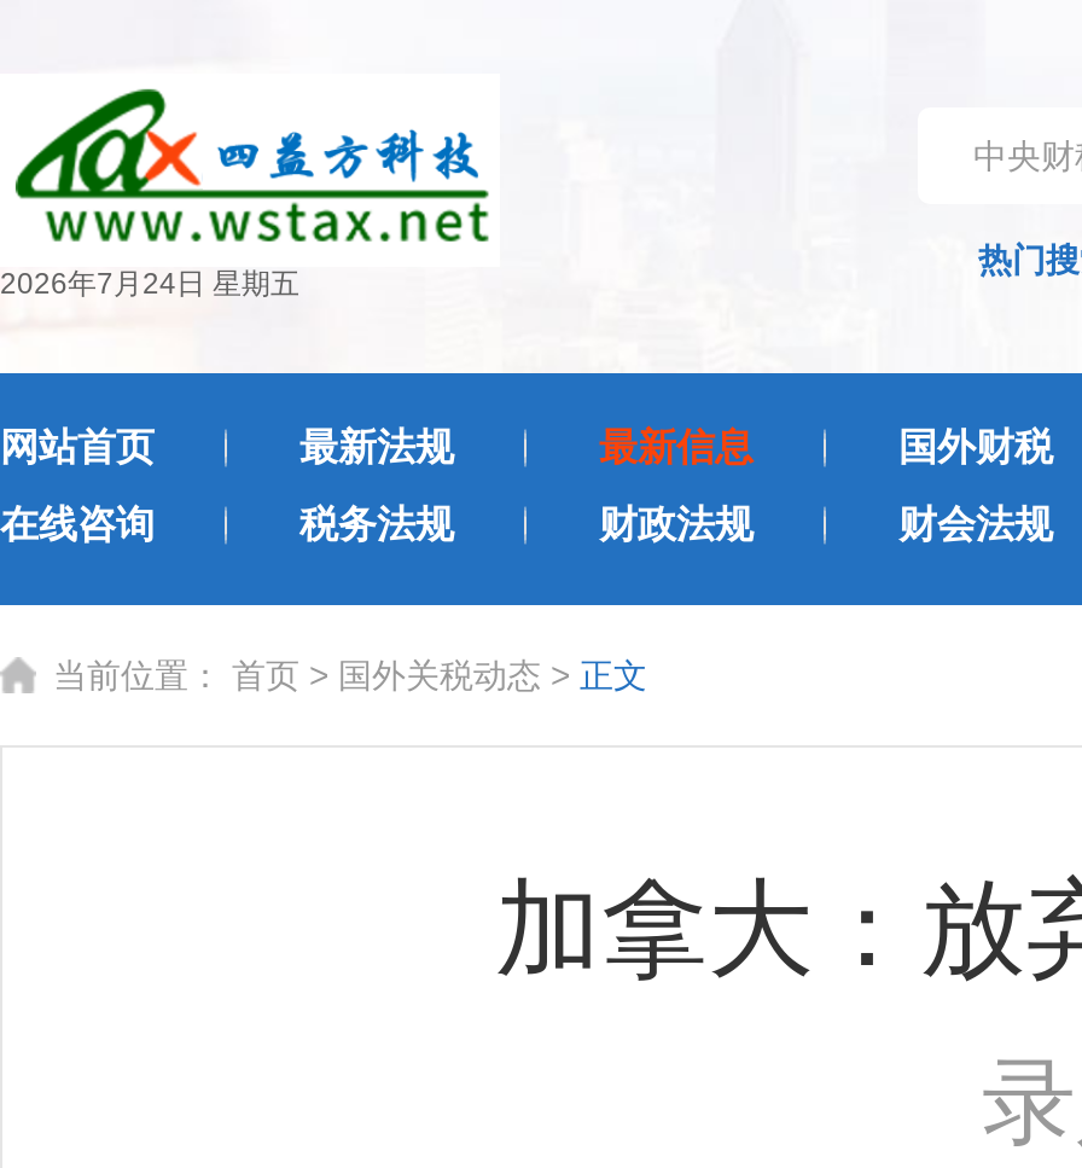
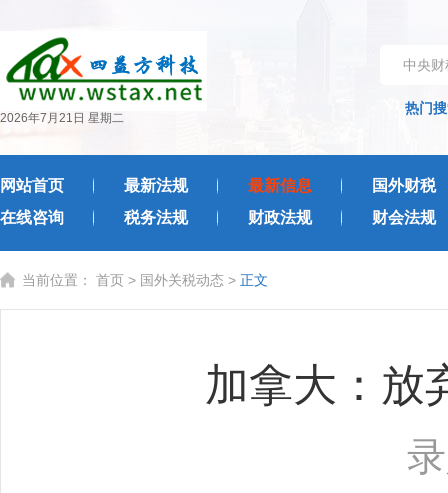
- 2026年7月24日 星期五
+ 2026年7月21日 星期二
